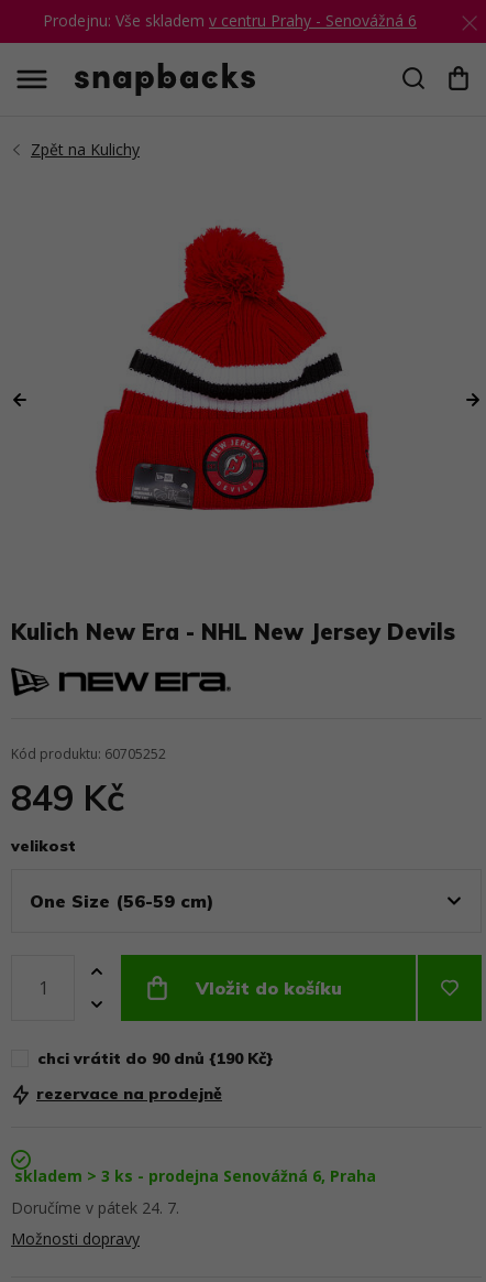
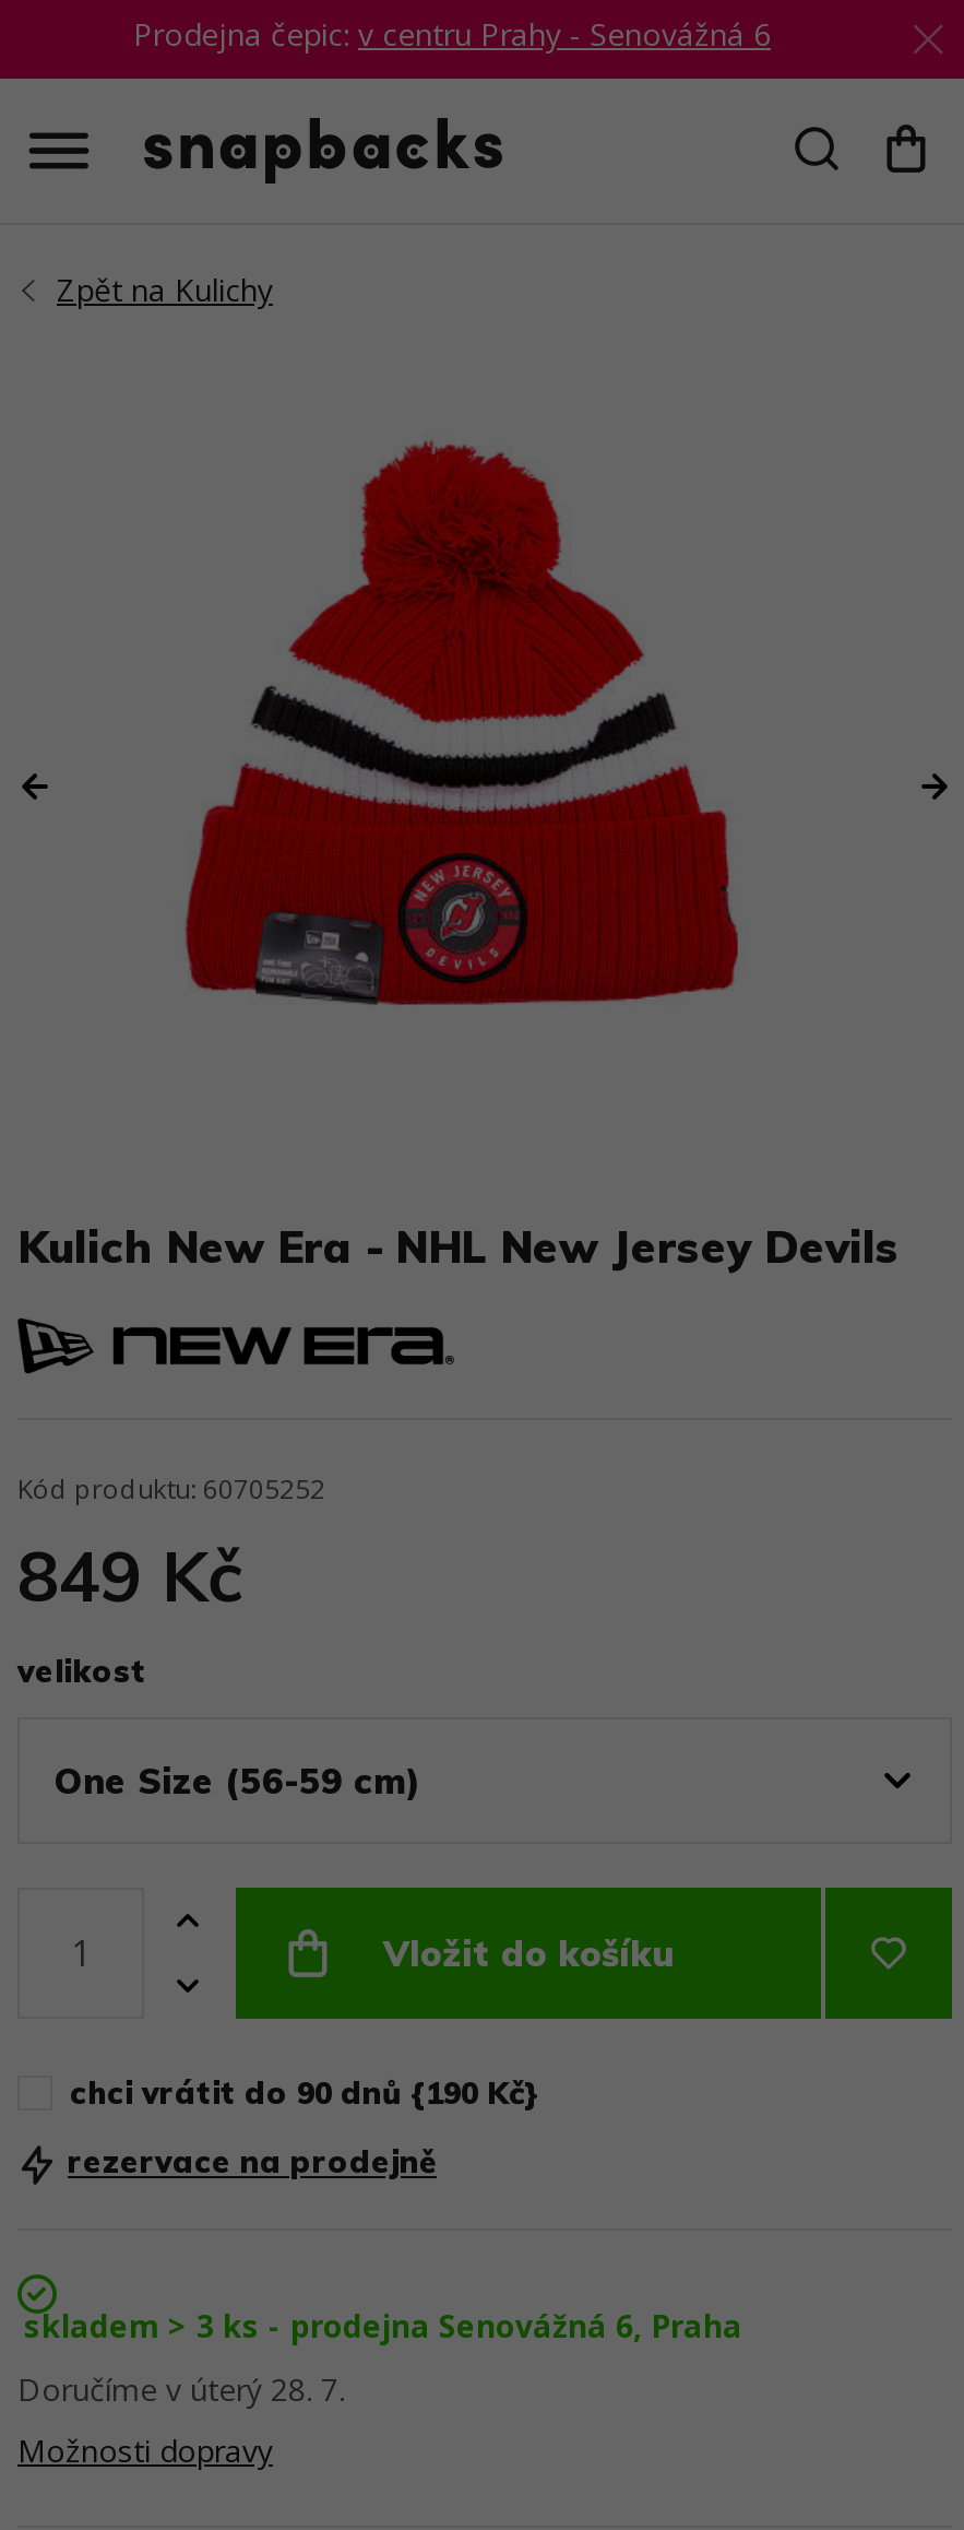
- Prodejnu: Vše skladem v centru Prahy - Senovážná 6
+ Prodejna čepic: v centru Prahy - Senovážná 6

- Doručíme v pátek 24. 7.
+ Doručíme v úterý 28. 7.
